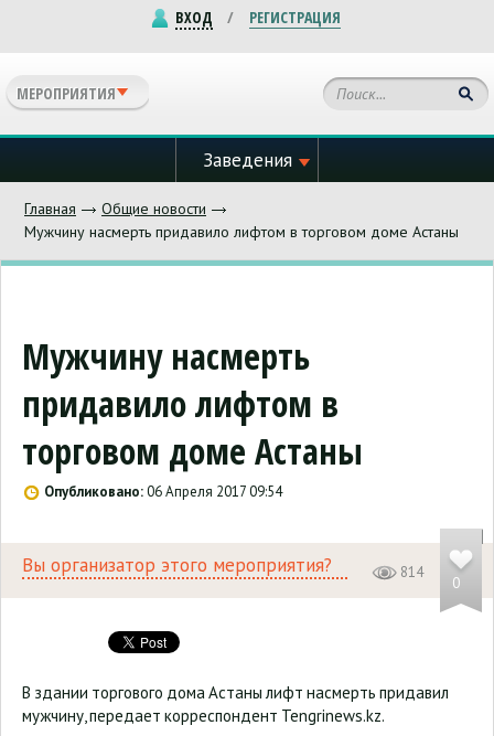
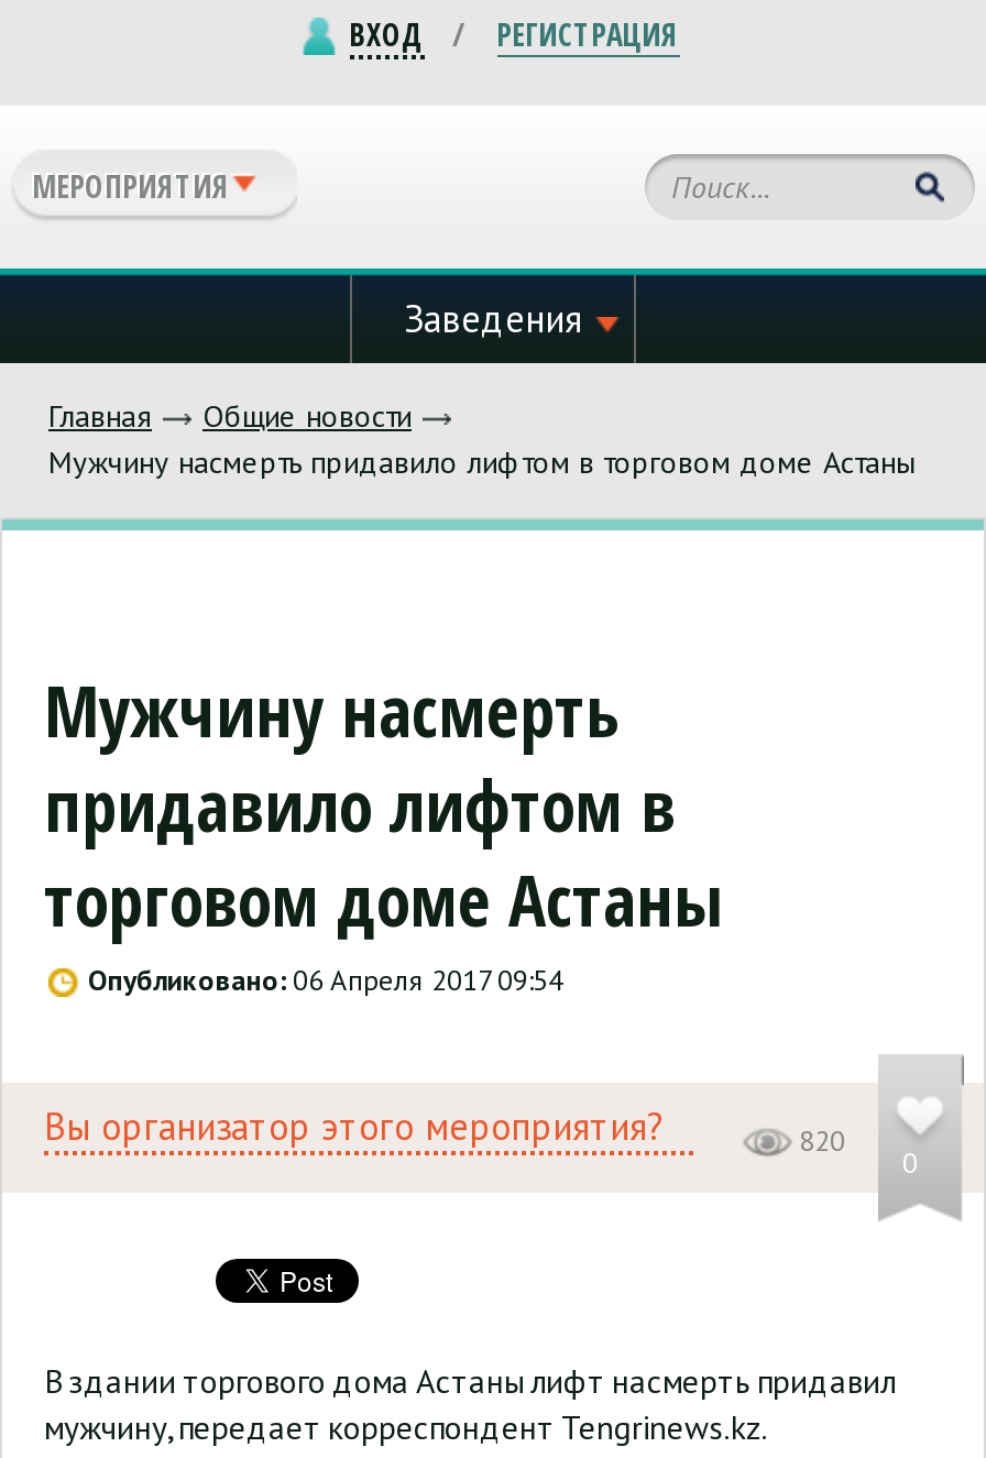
- 814
+ 820
